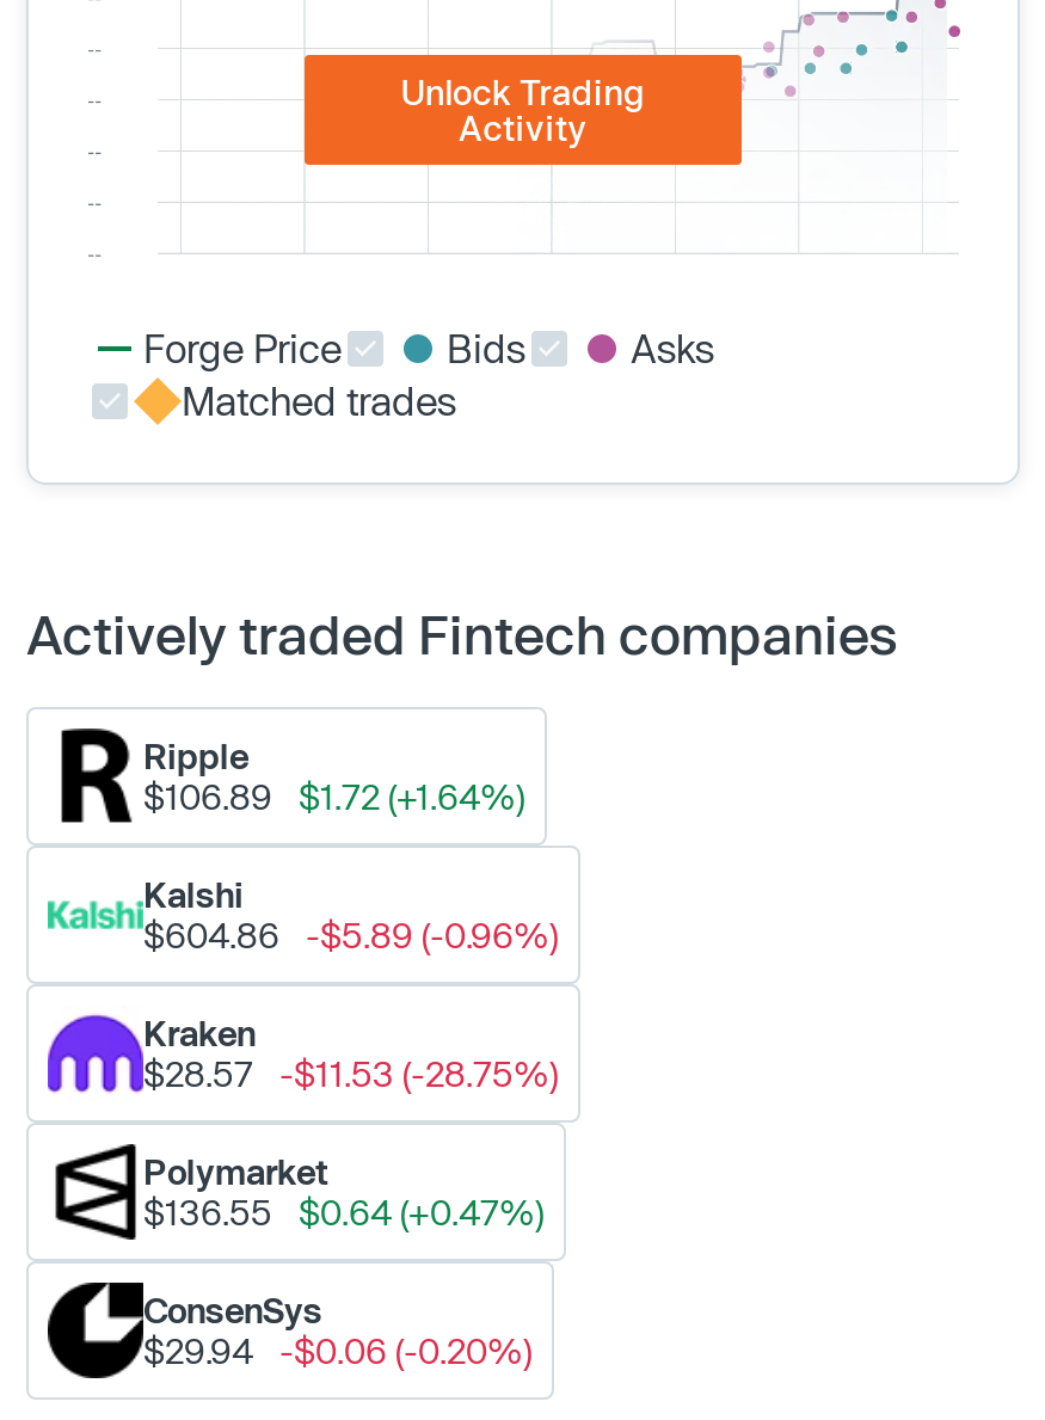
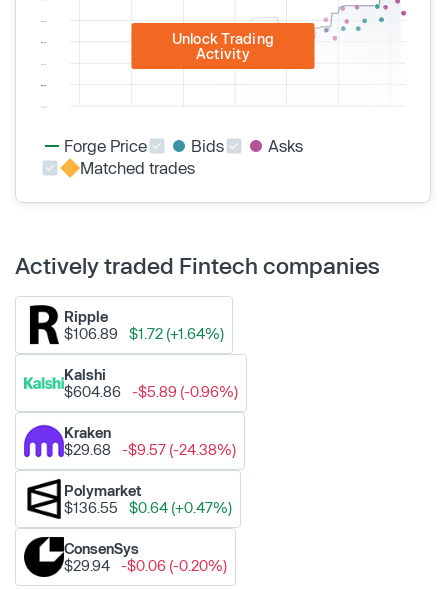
- $28.57 -$11.53 (-28.75%)
+ $29.68 -$9.57 (-24.38%)
